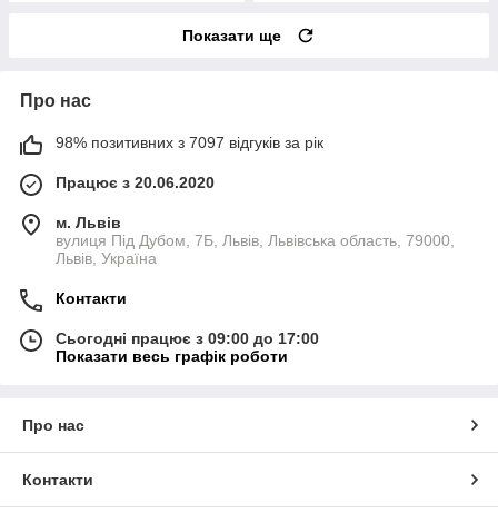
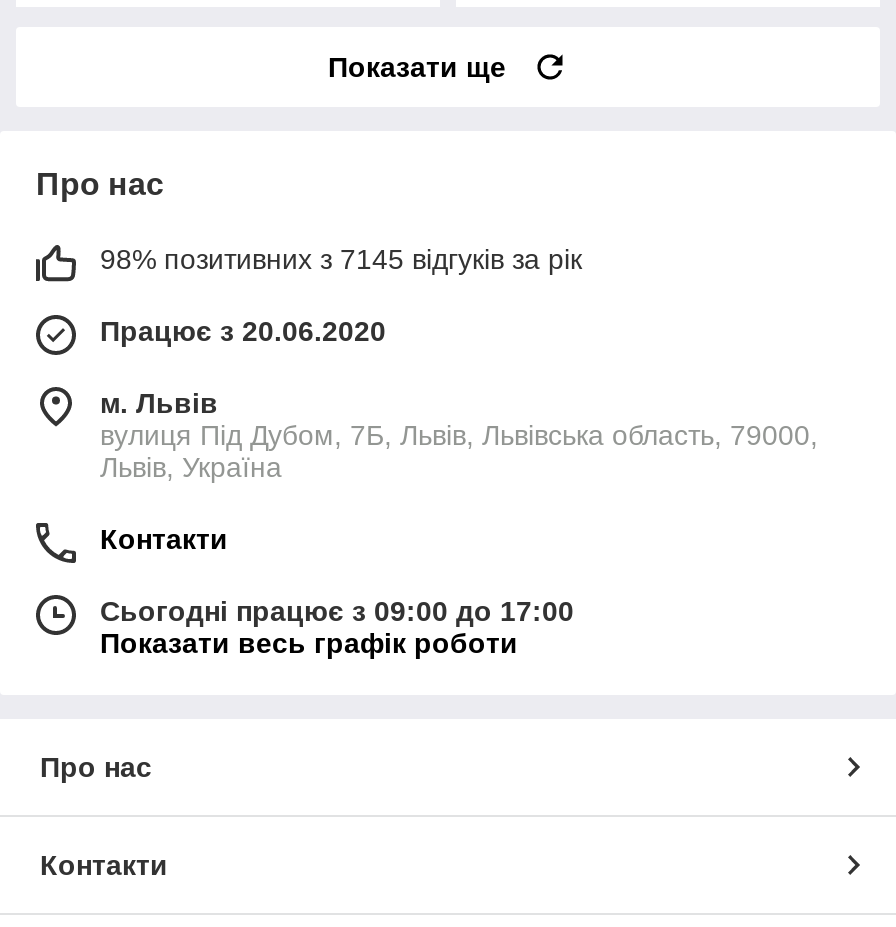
- 98% позитивних з 7097 відгуків за рік
+ 98% позитивних з 7145 відгуків за рік
